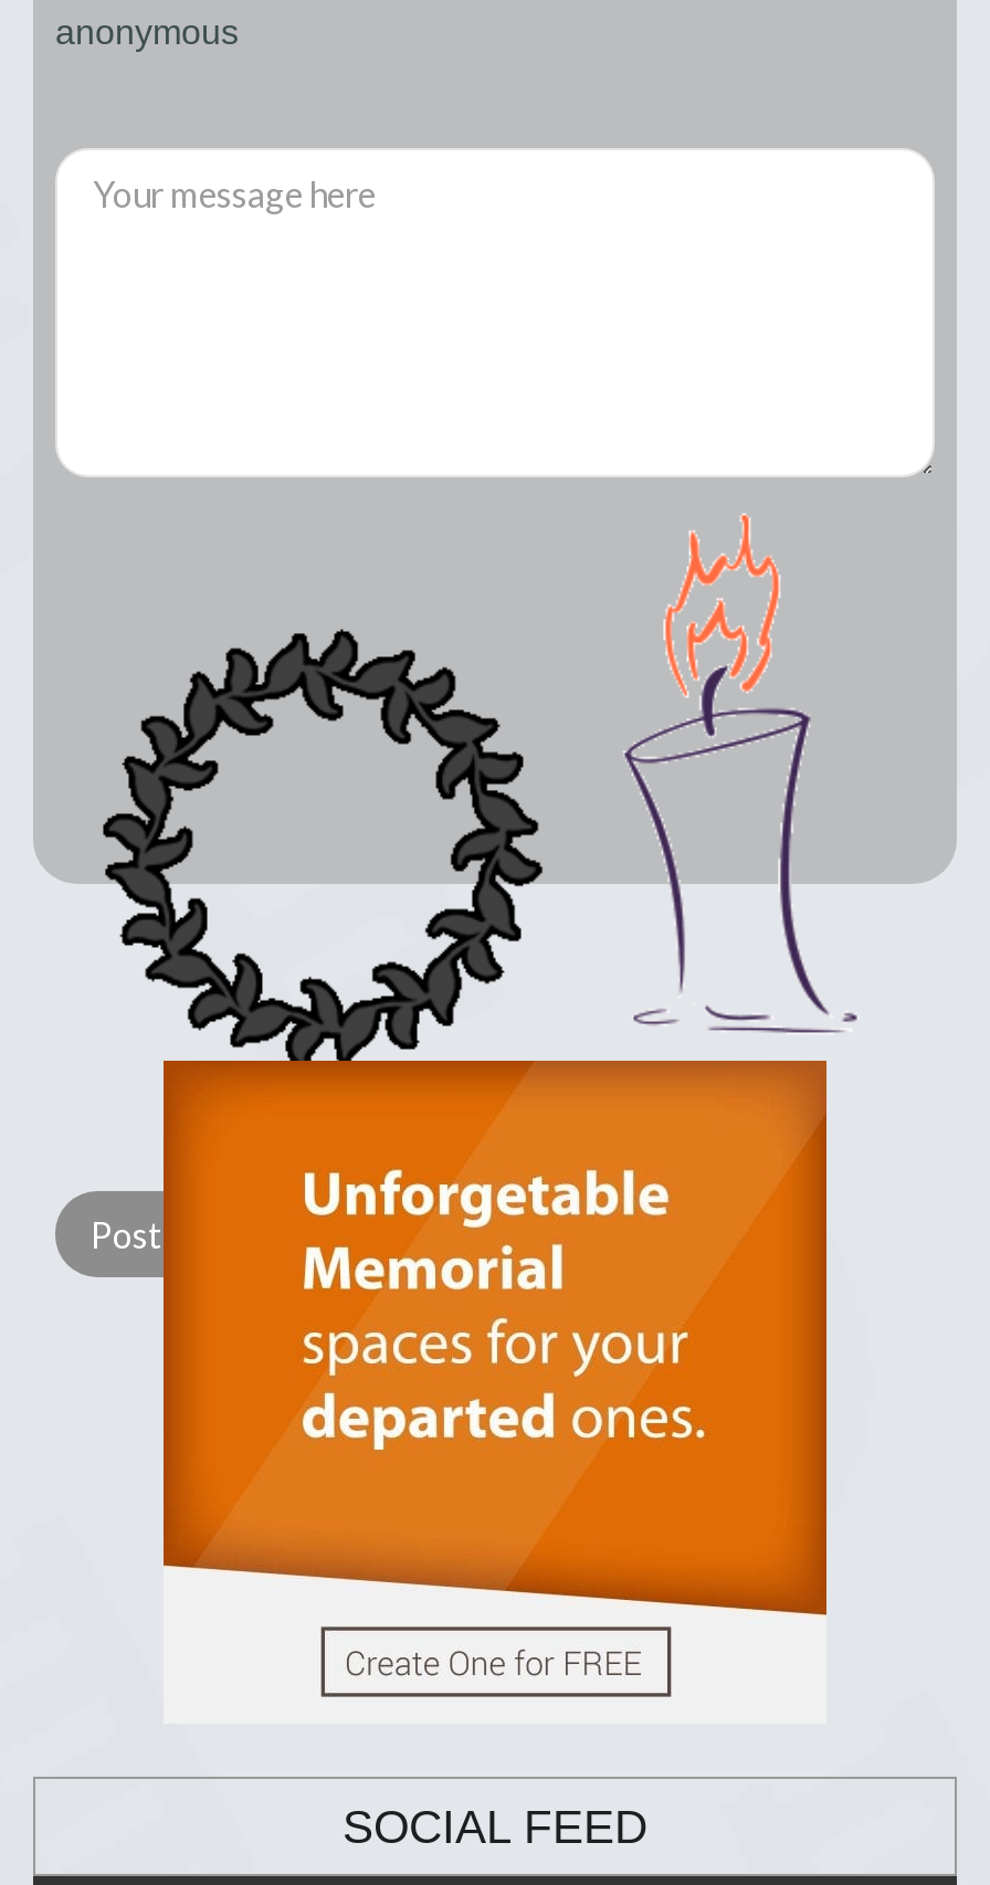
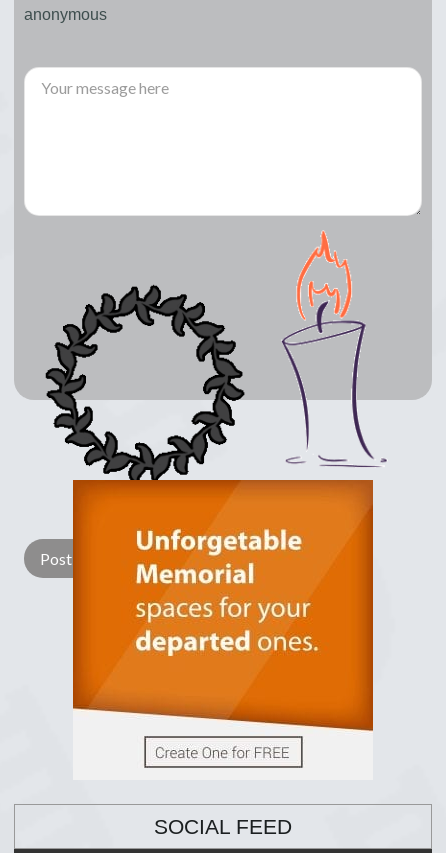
- [image]
+ [image]
